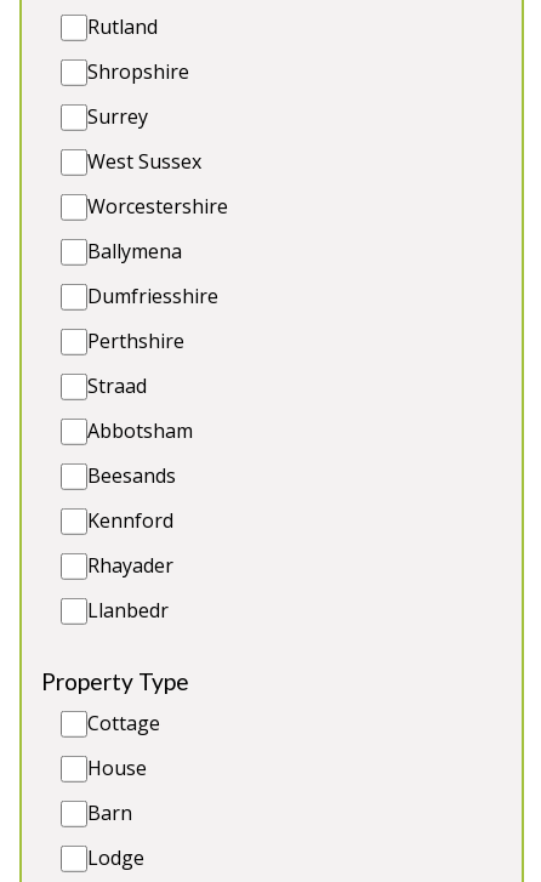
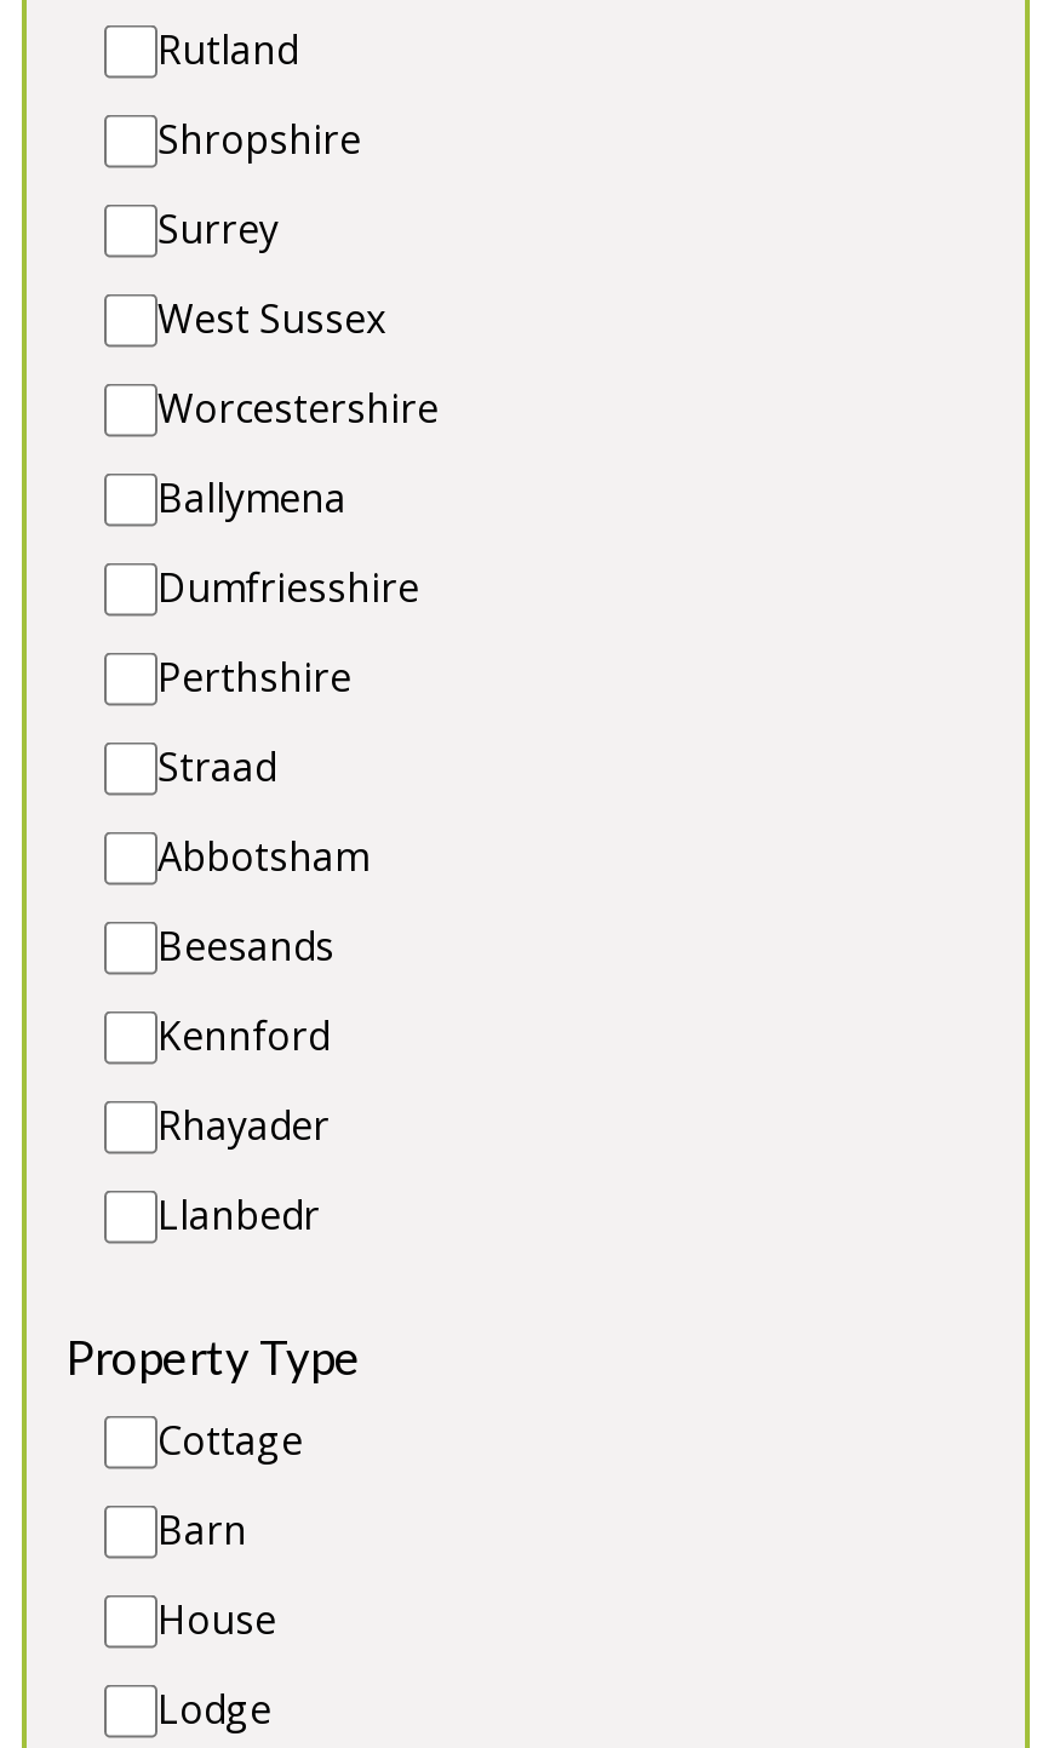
moved down: House

moved up: Barn
